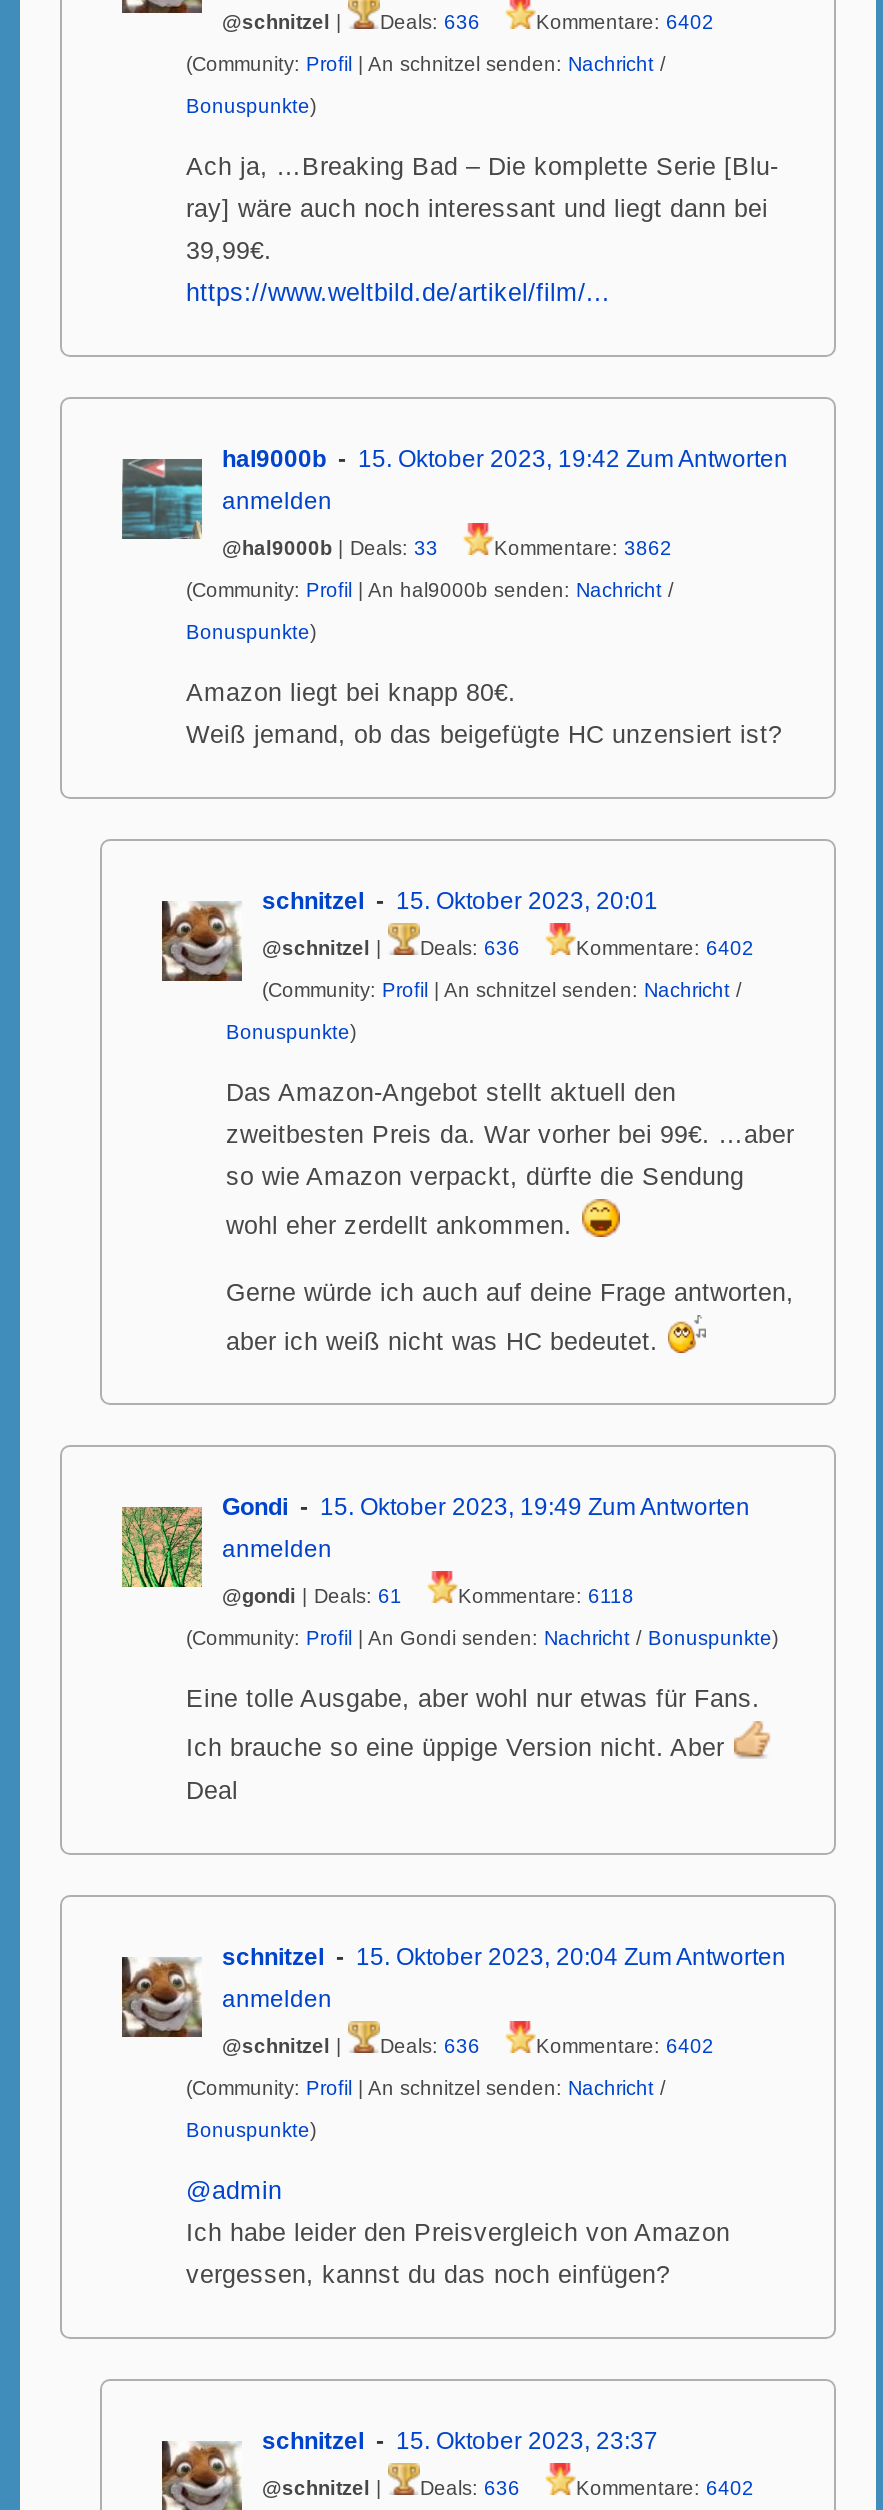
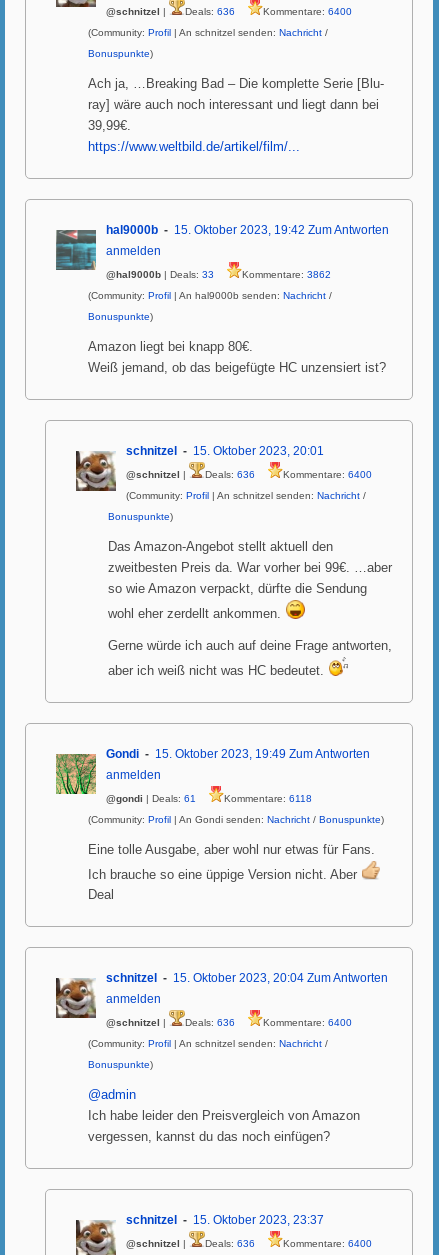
- Kommentare: 6402
+ Kommentare: 6400

- Kommentare: 6402
+ Kommentare: 6400

- Kommentare: 6402
+ Kommentare: 6400

- Kommentare: 6402
+ Kommentare: 6400
